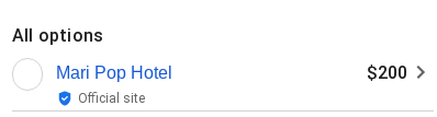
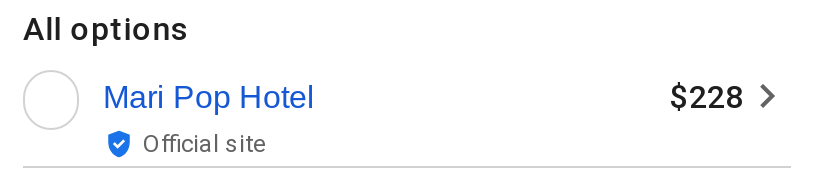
- $200
+ $228
